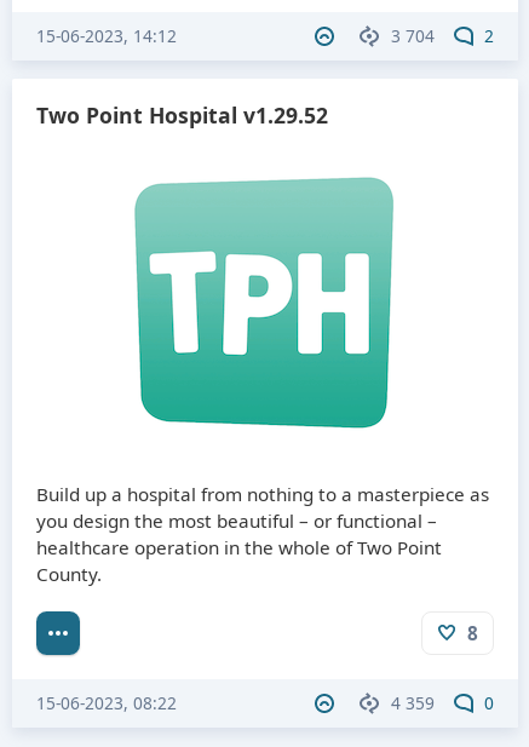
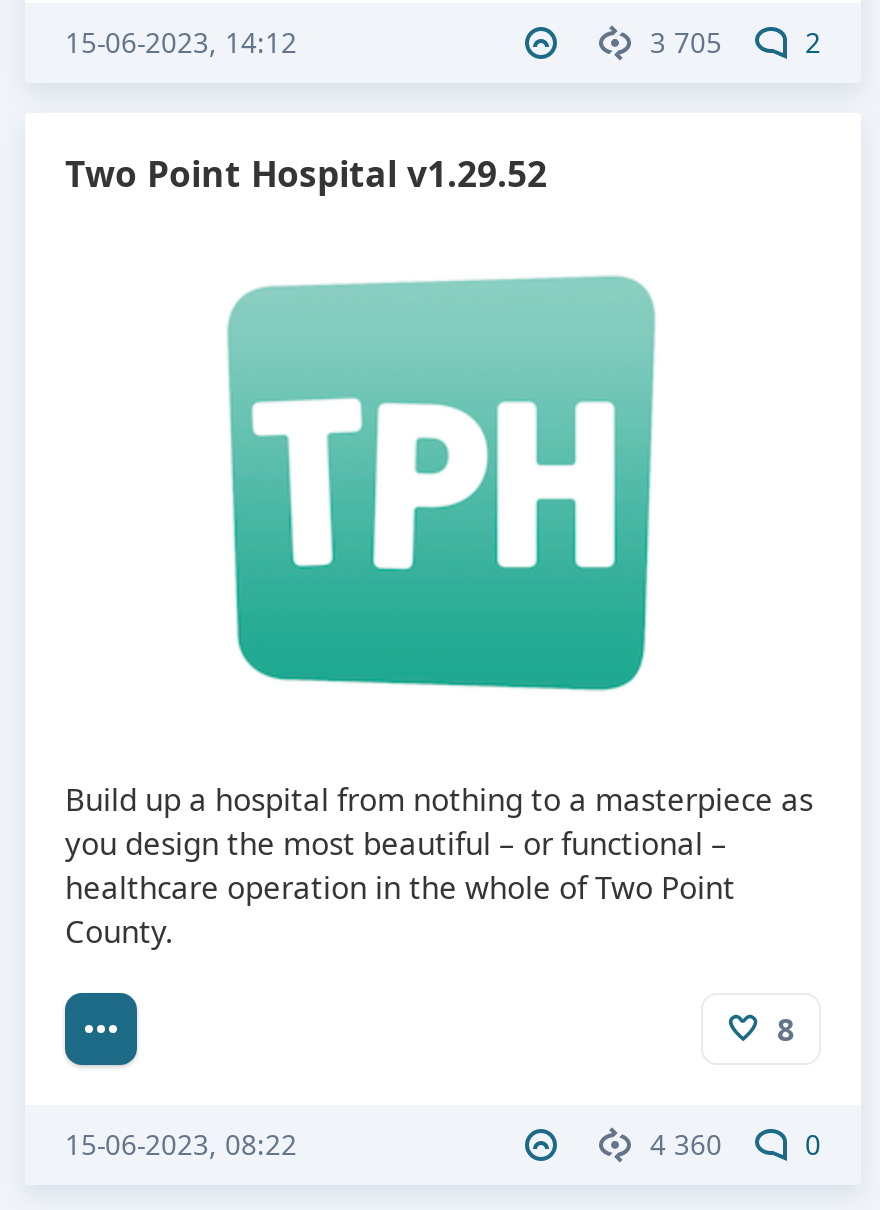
- 3 704 2
+ 3 705 2

- 4 359 0
+ 4 360 0
